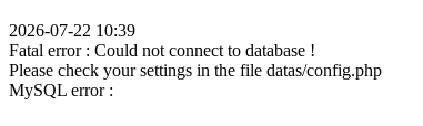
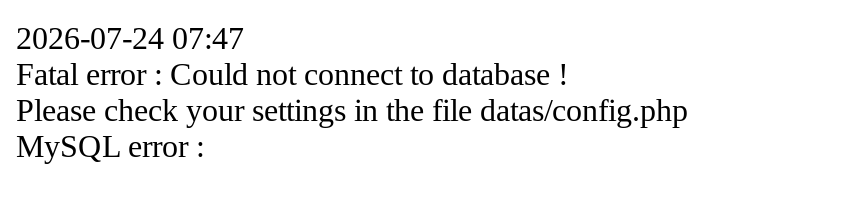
- 2026-07-22 10:39
+ 2026-07-24 07:47
